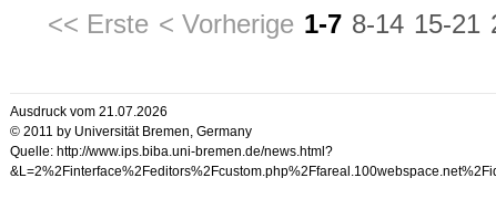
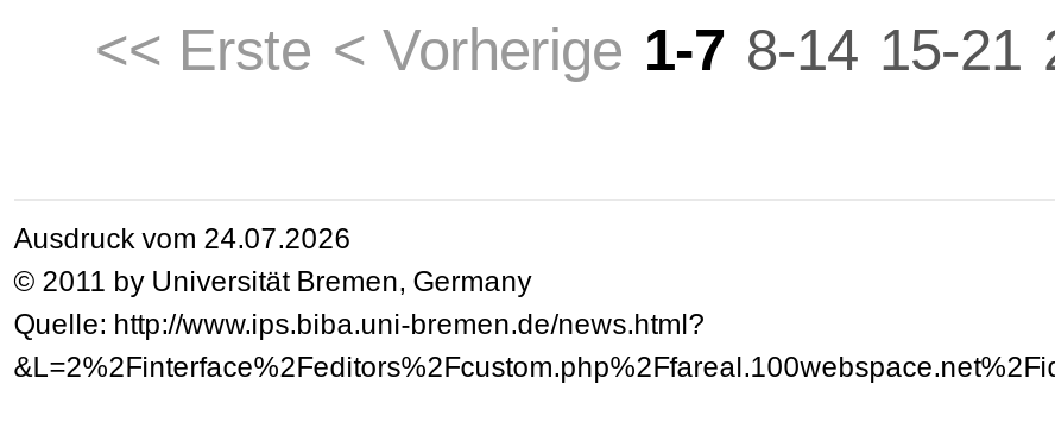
- Ausdruck vom 21.07.2026
+ Ausdruck vom 24.07.2026
